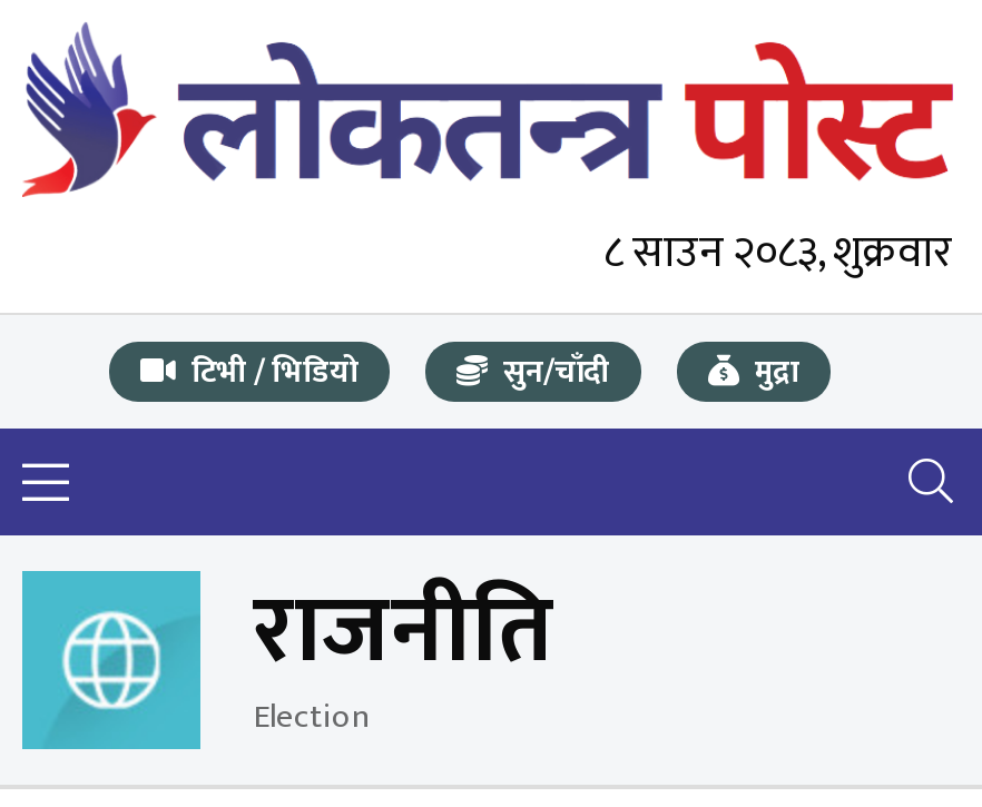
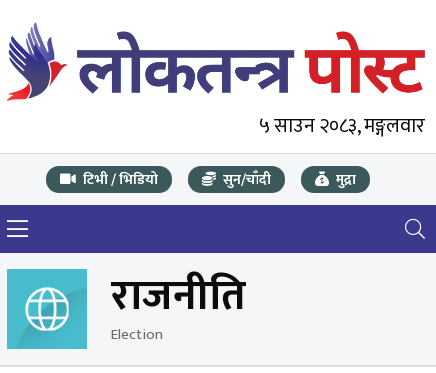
- ८ साउन २०८३, शुक्रवार
+ ५ साउन २०८३, मङ्गलवार
